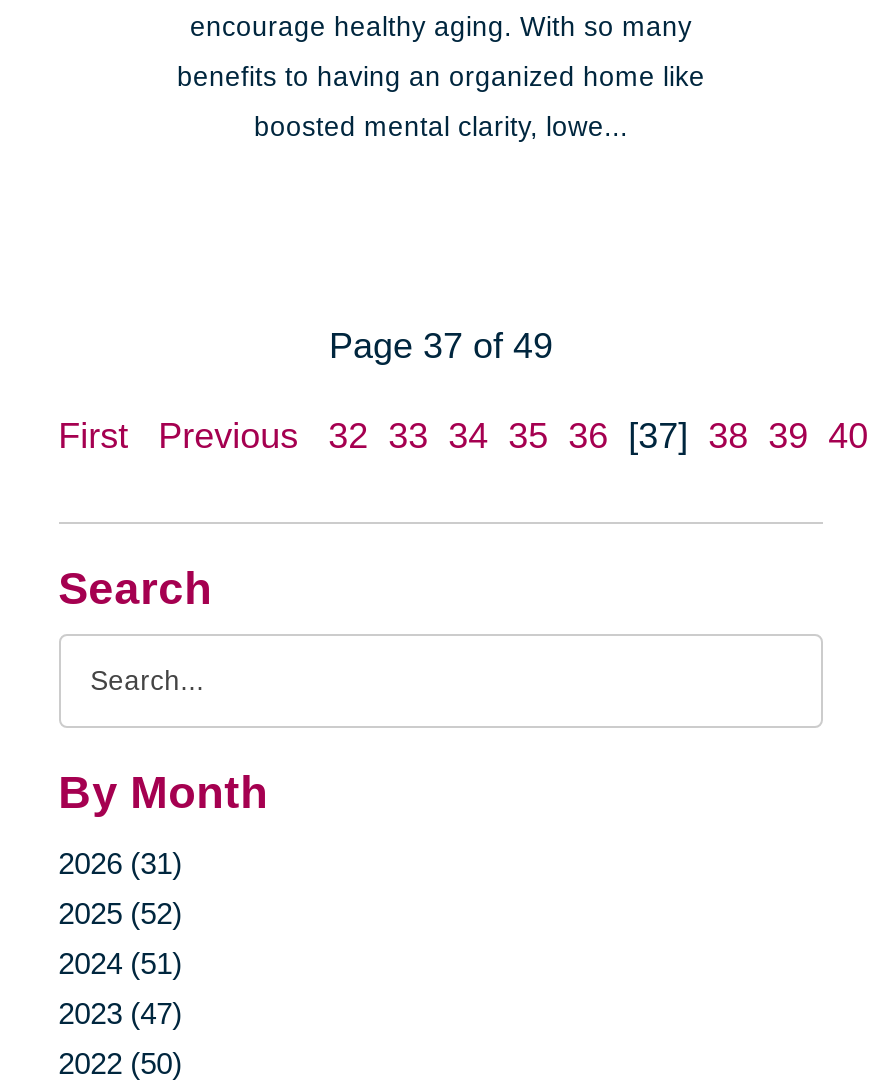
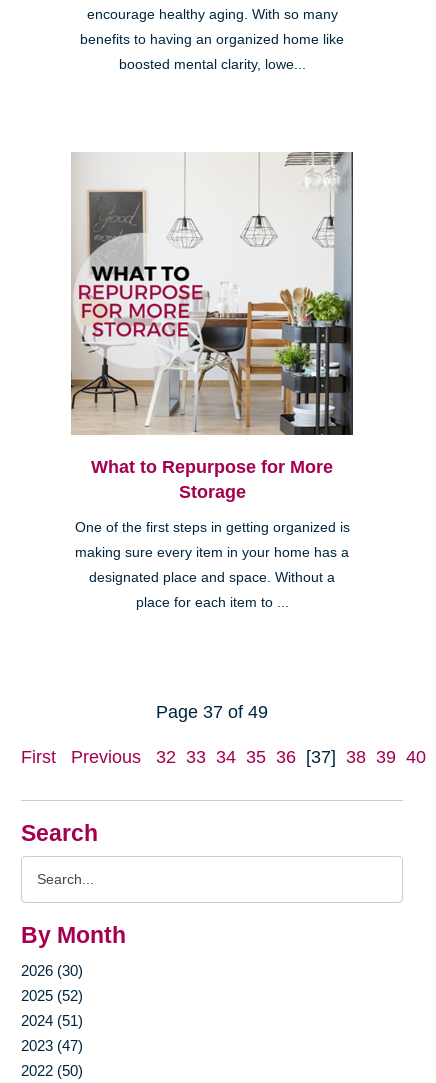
+ [image]
+ What to Repurpose for More
+ Storage
+ One of the first steps in getting organized is
+ making sure every item in your home has a
+ designated place and space. Without a
+ place for each item to ...

- 2026 (31)
+ 2026 (30)
